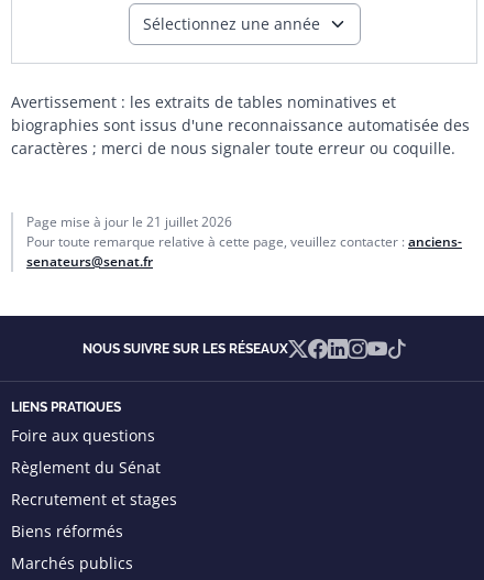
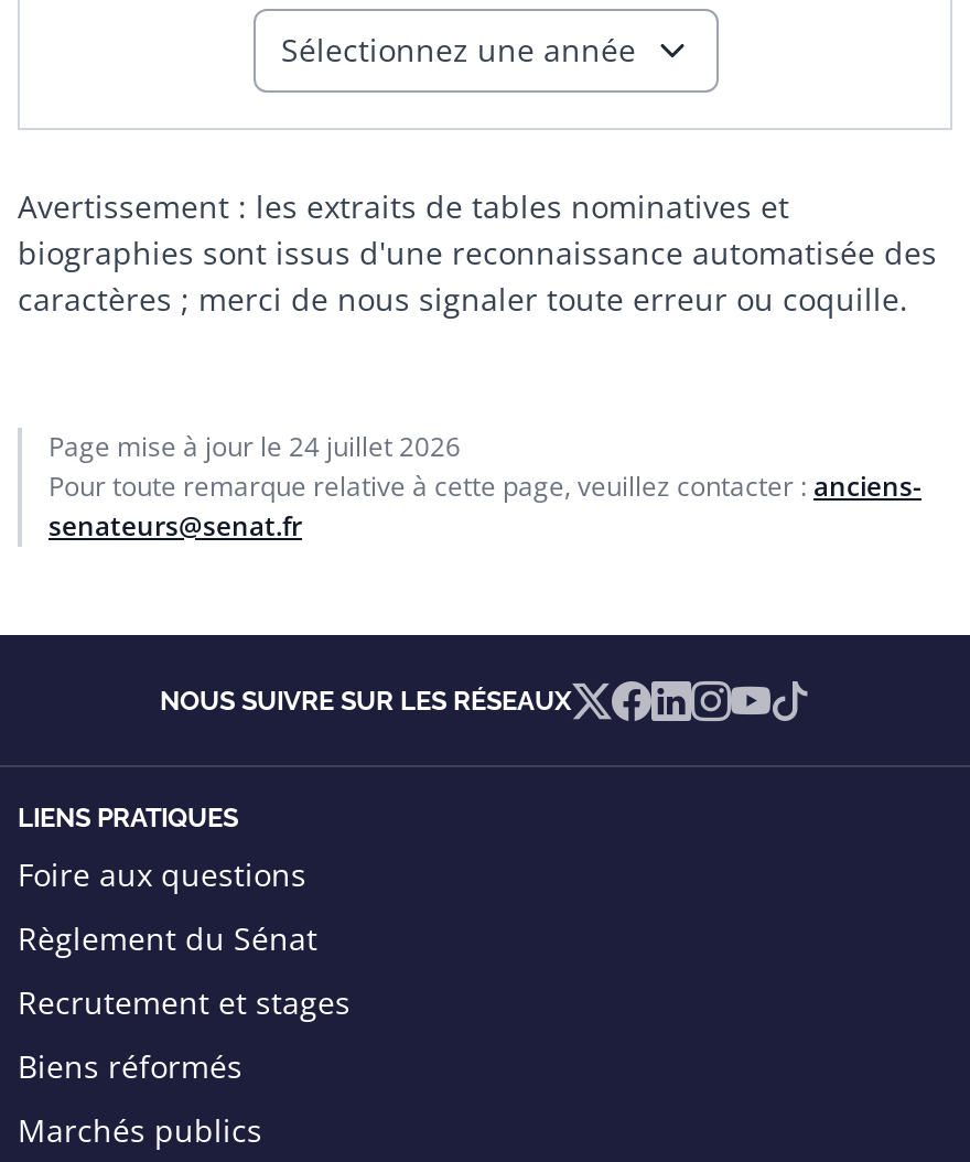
- Page mise à jour le 21 juillet 2026
+ Page mise à jour le 24 juillet 2026
